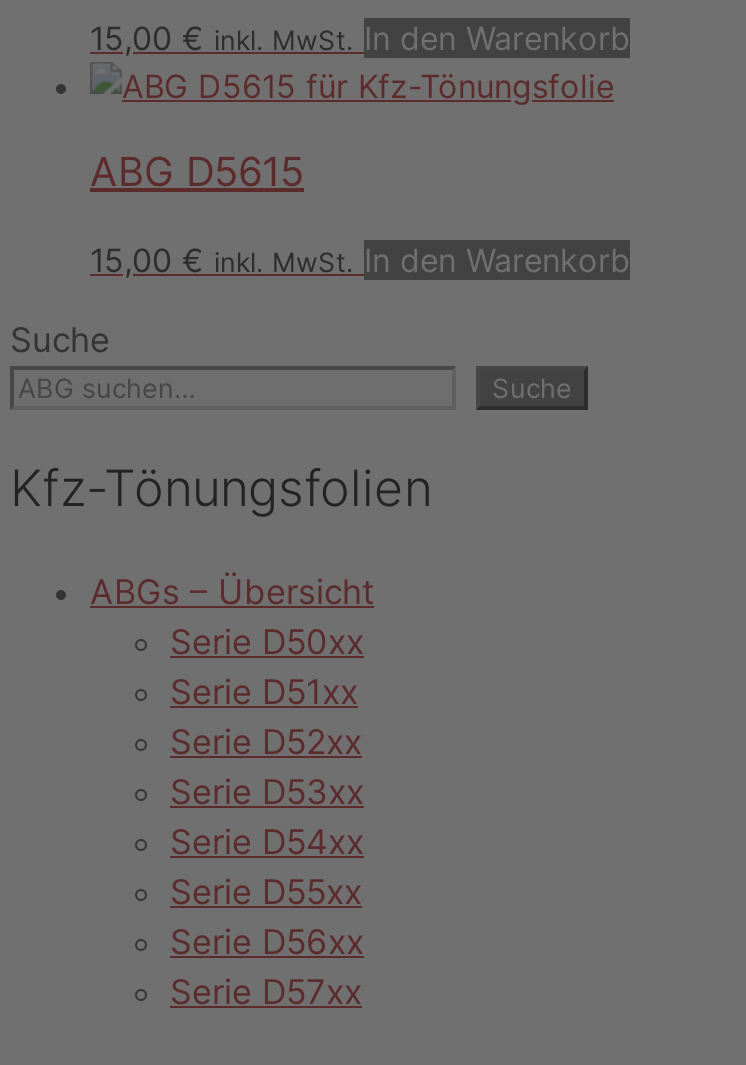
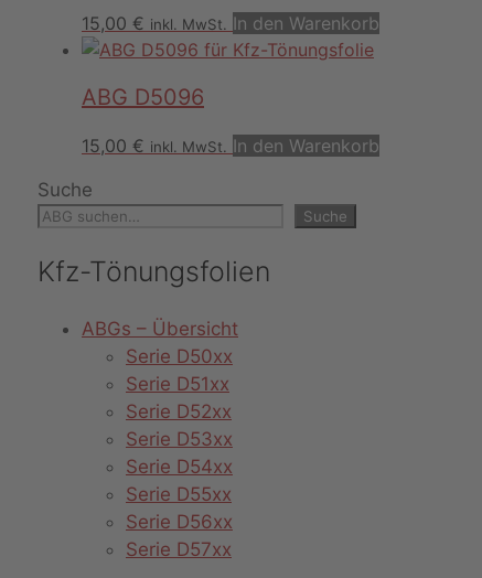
- ABG D5615
+ ABG D5096
